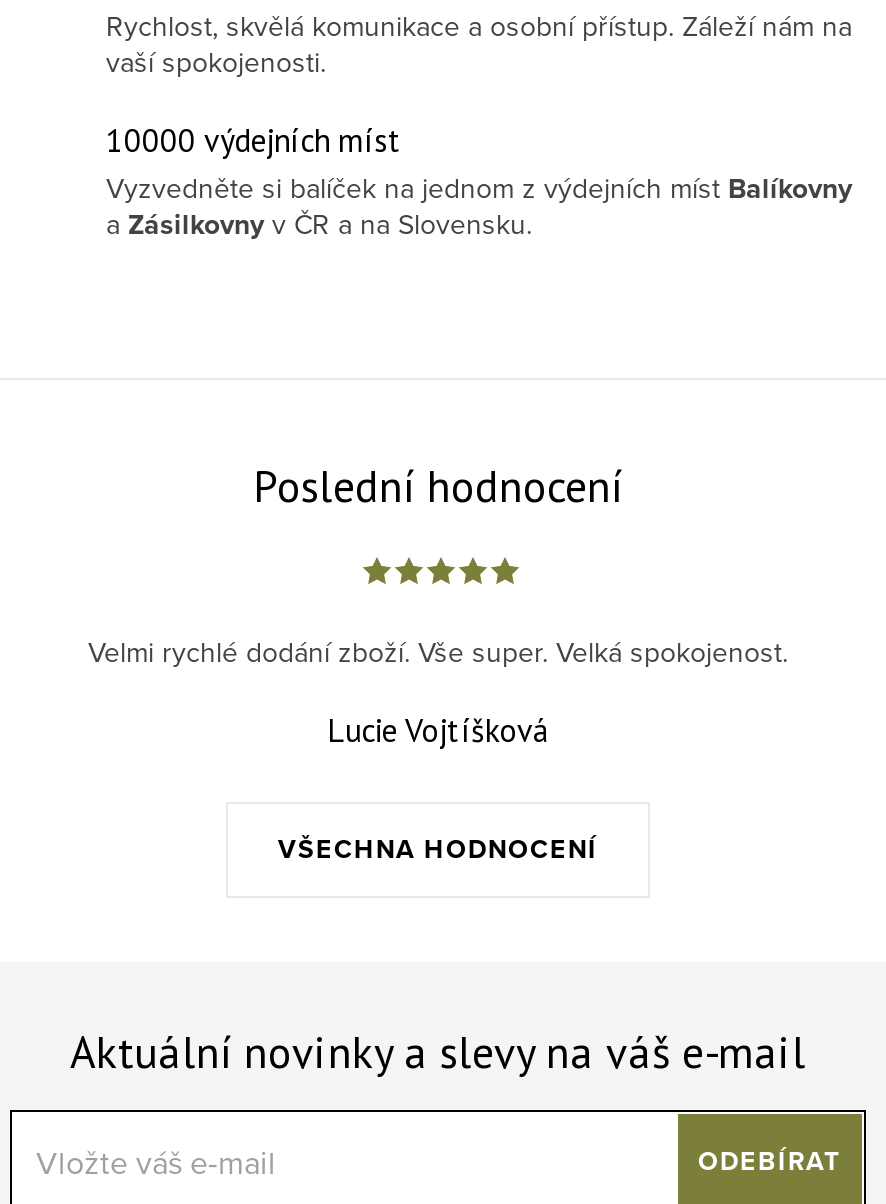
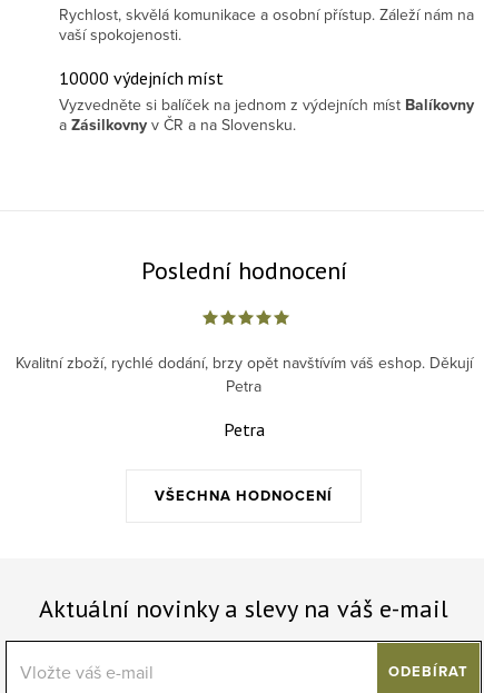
- Velmi rychlé dodání zboží. Vše super. Velká spokojenost.
+ Kvalitní zboží, rychlé dodání, brzy opět navštívím váš eshop. Děkují
+ Petra

- Lucie Vojtíšková
+ Petra
